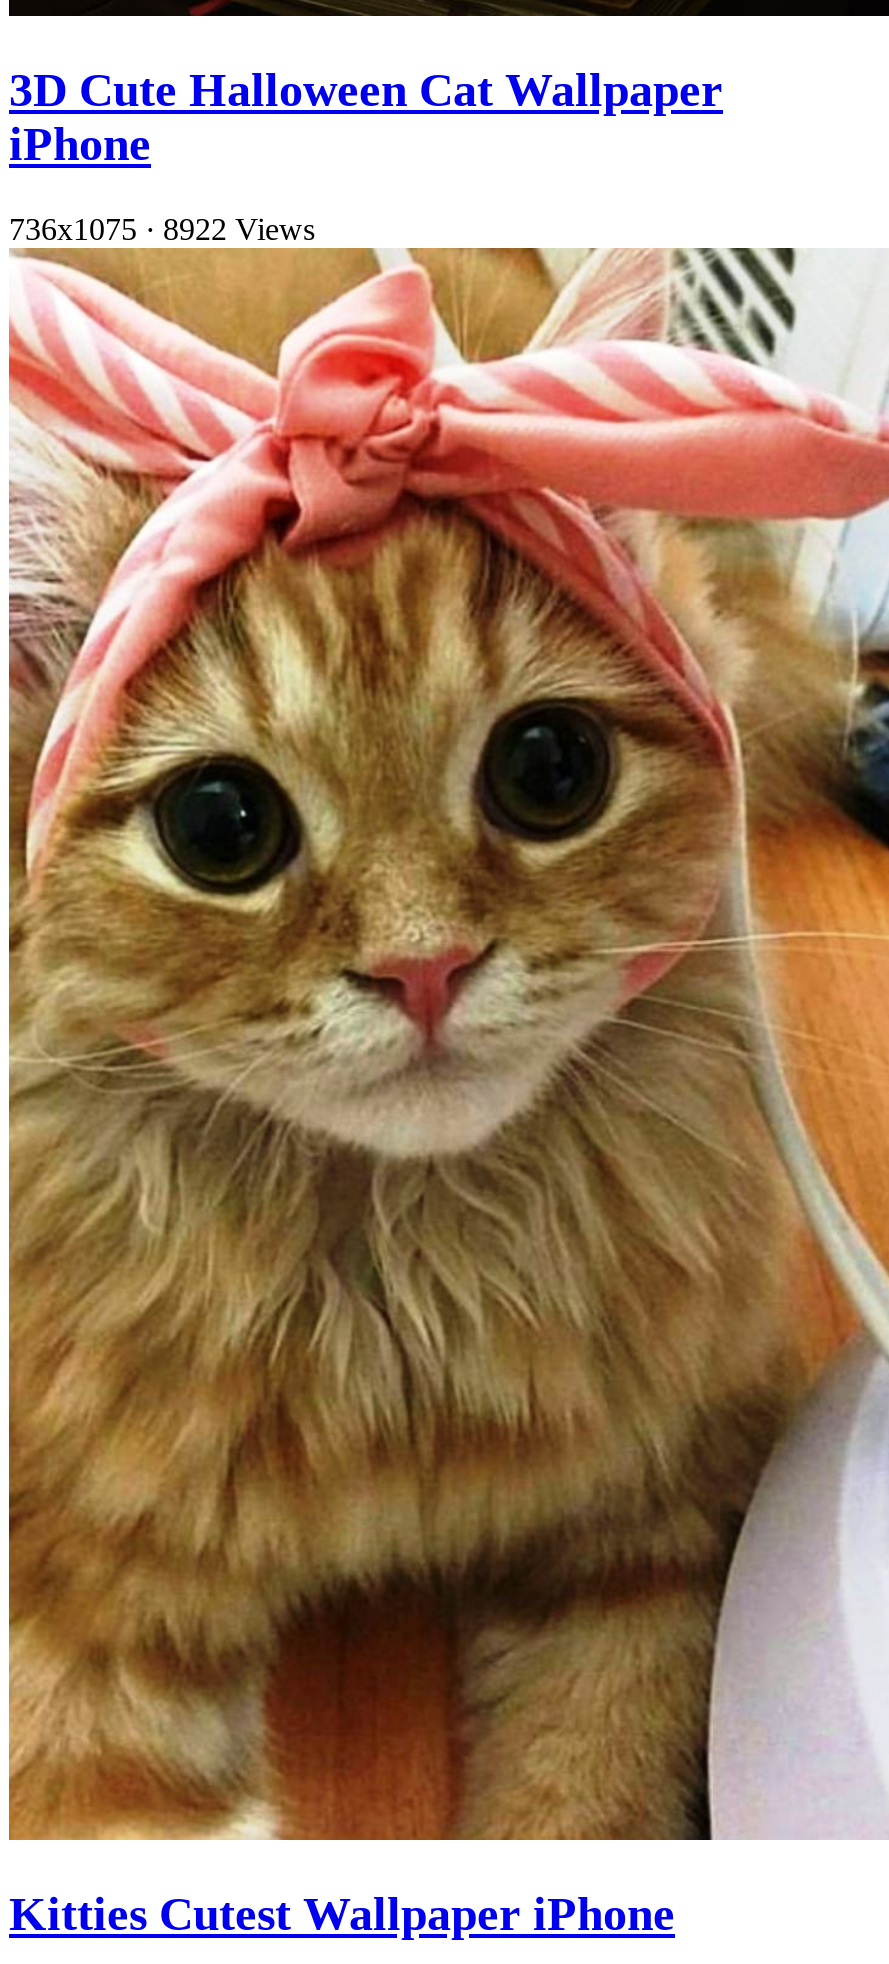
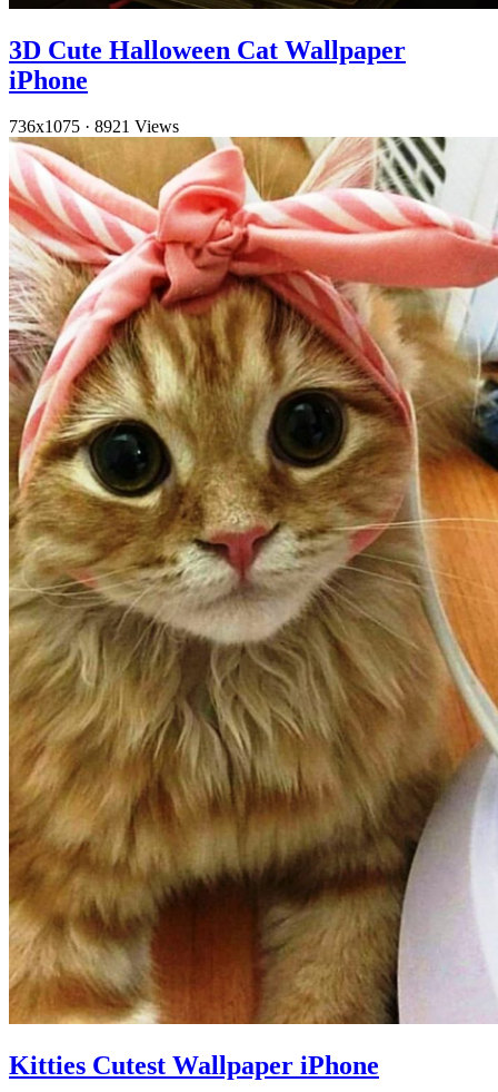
- 736x1075 · 8922 Views
+ 736x1075 · 8921 Views
